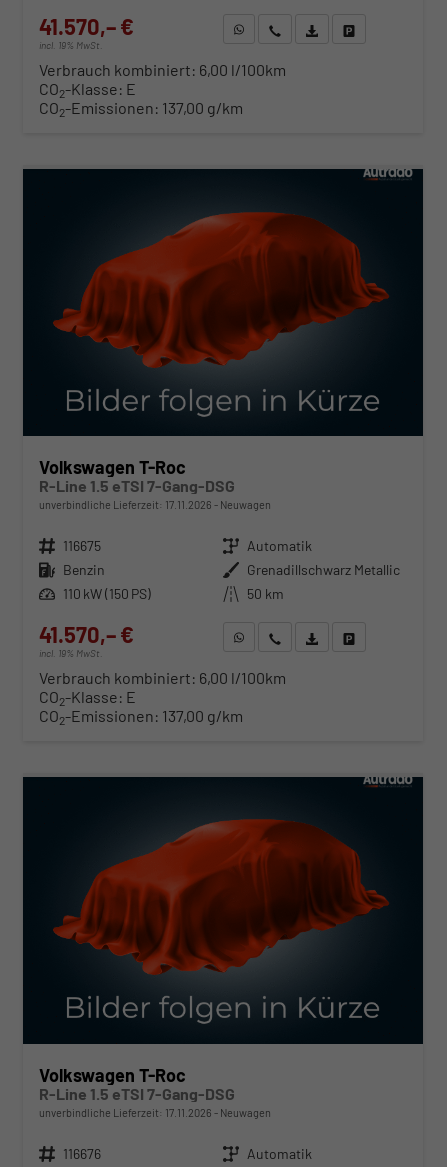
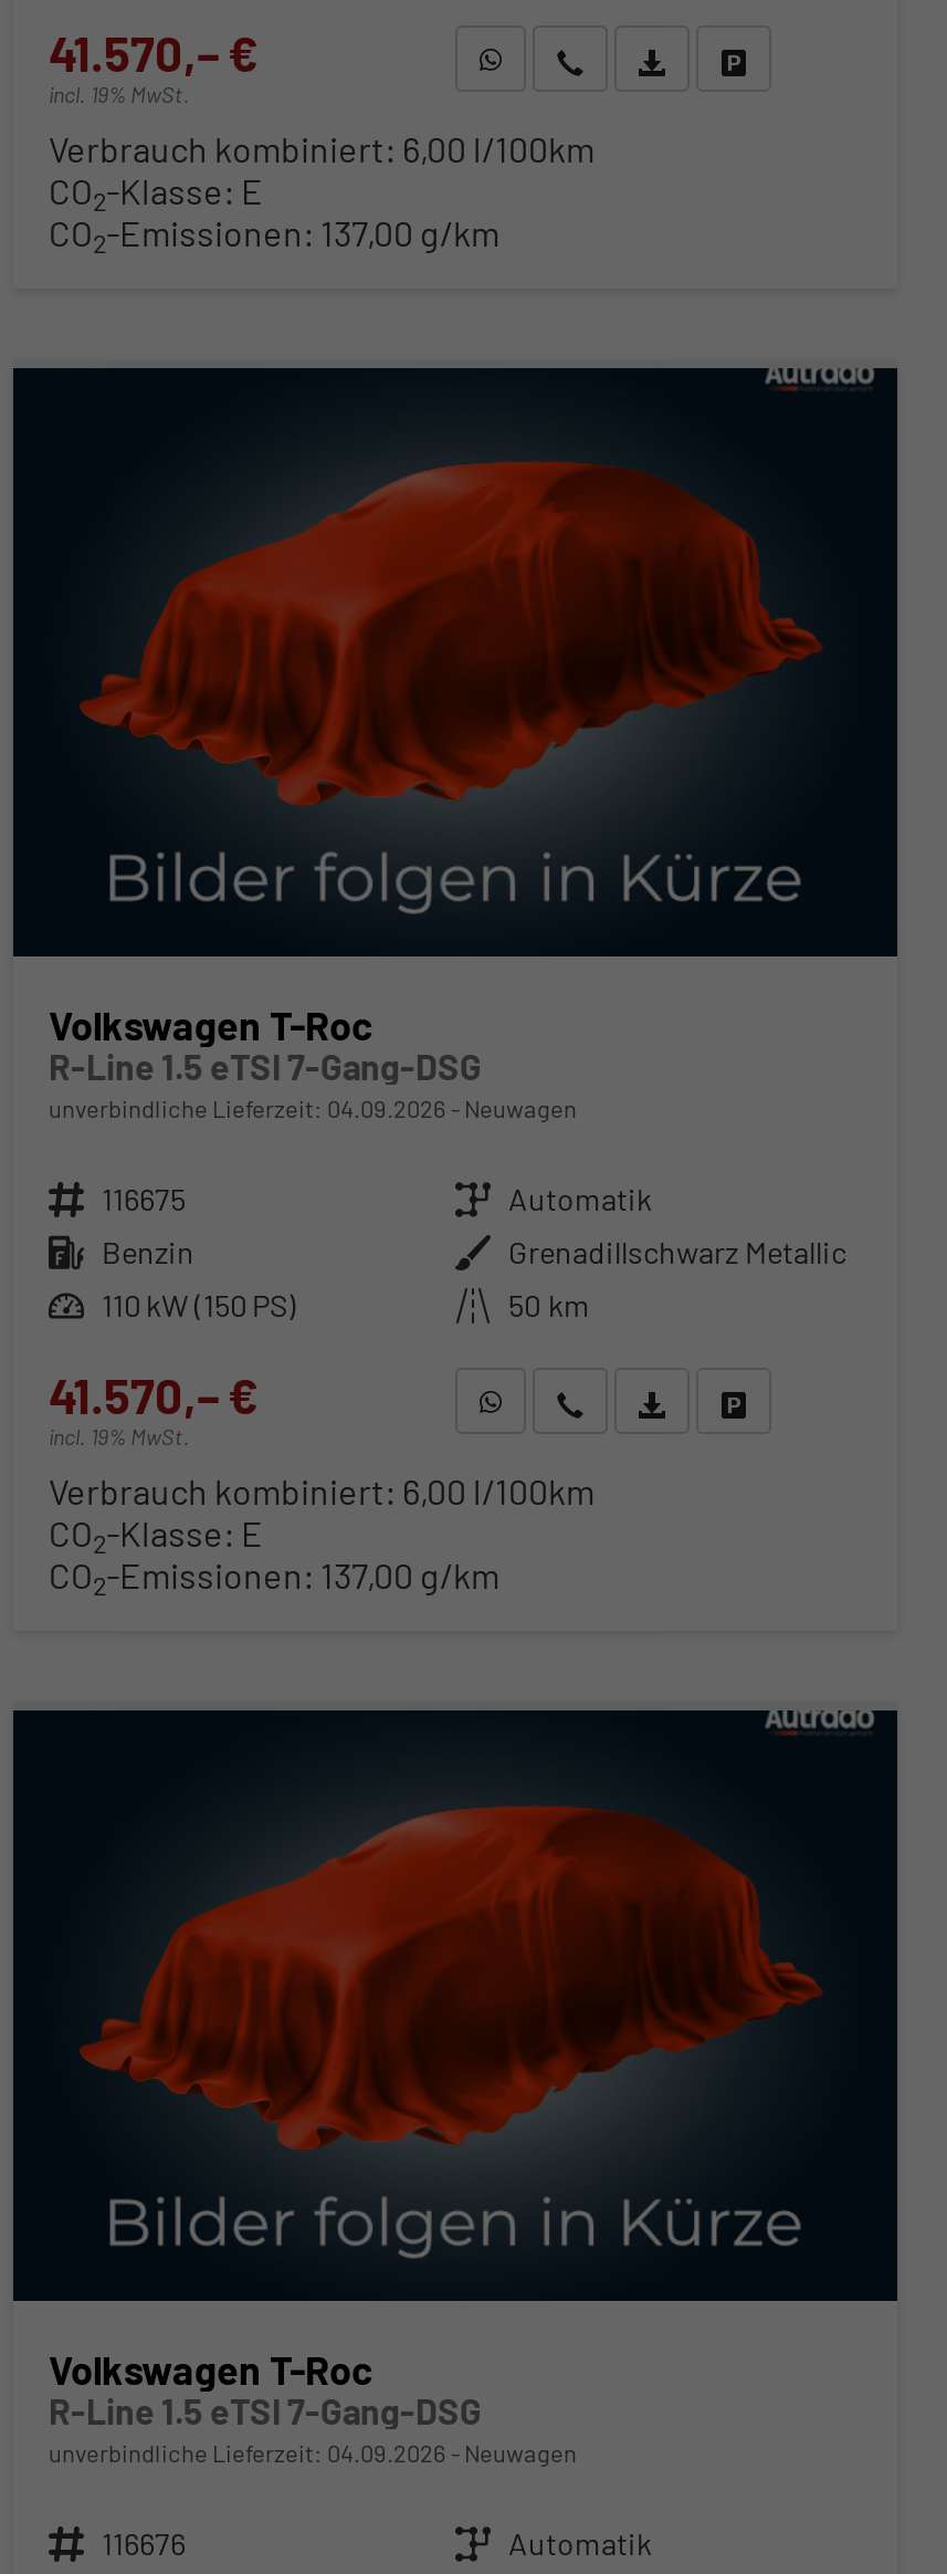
- unverbindliche Lieferzeit: 17.11.2026 Neuwagen
+ unverbindliche Lieferzeit: 04.09.2026 Neuwagen

- unverbindliche Lieferzeit: 17.11.2026 Neuwagen
+ unverbindliche Lieferzeit: 04.09.2026 Neuwagen
